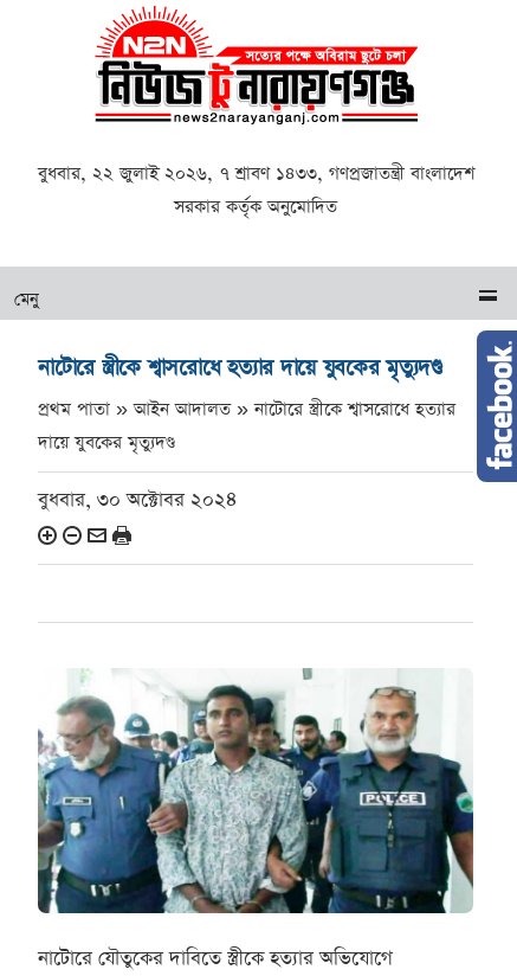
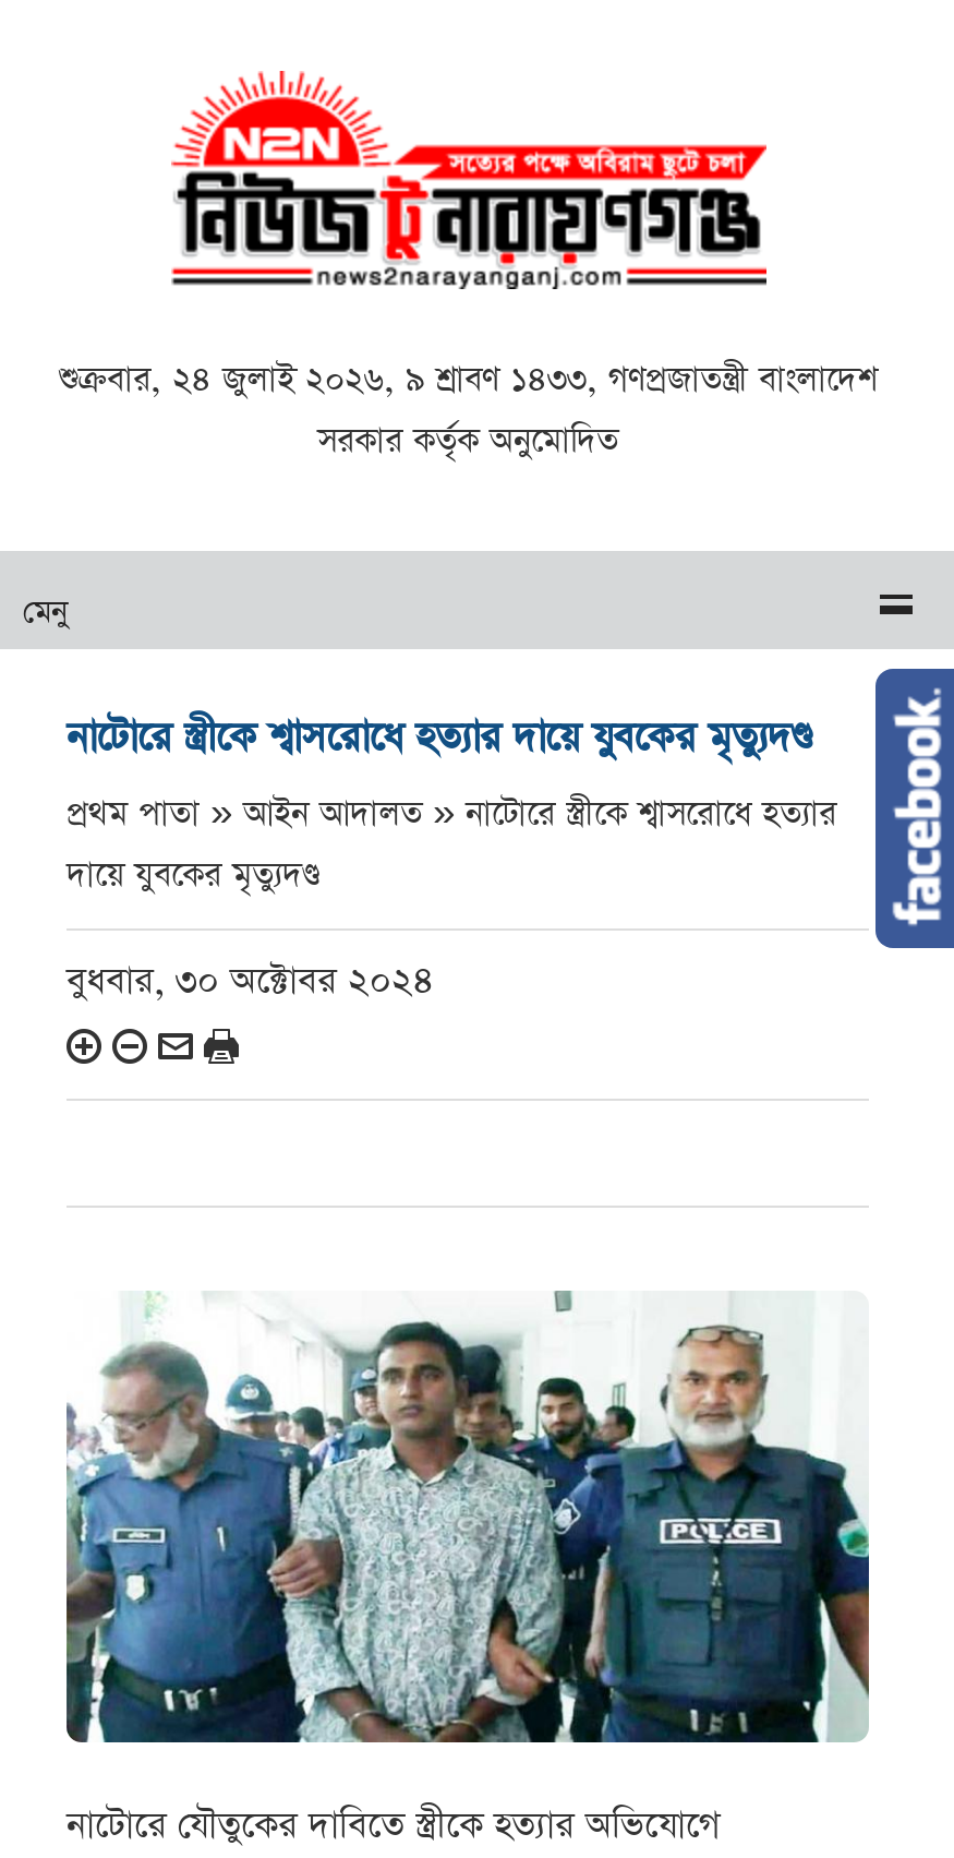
- বুধবার, ২২ জুলাই ২০২৬, ৭ শ্রাবণ ১৪৩৩, গণপ্রজাতন্ত্রী বাংলাদেশ
+ শুক্রবার, ২৪ জুলাই ২০২৬, ৯ শ্রাবণ ১৪৩৩, গণপ্রজাতন্ত্রী বাংলাদেশ
